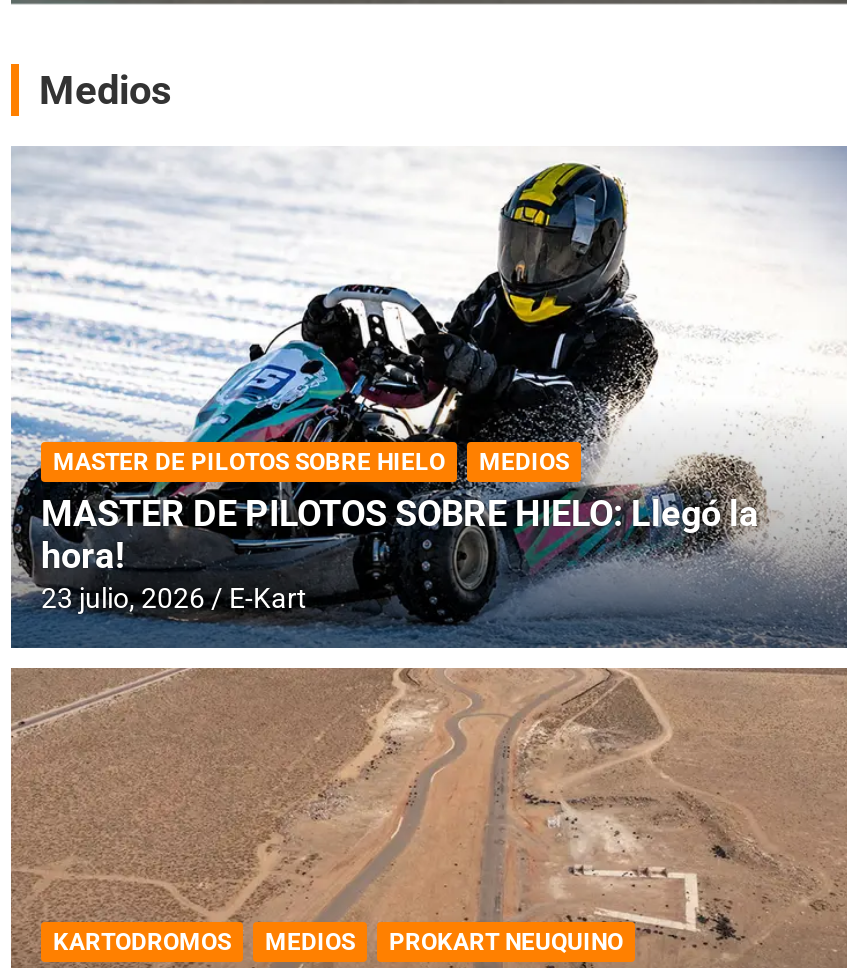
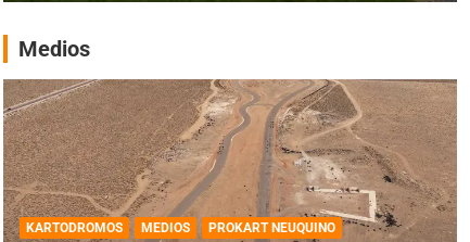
- [image]
- MASTER DE PILOTOS SOBRE HIELO
- MEDIOS
- MASTER DE PILOTOS SOBRE HIELO: Llegó la
- hora!
- 23 julio, 2026
- E-Kart
